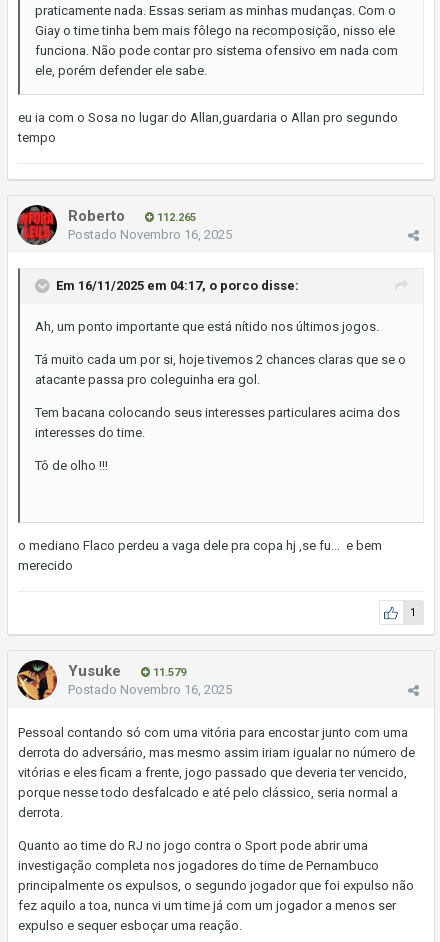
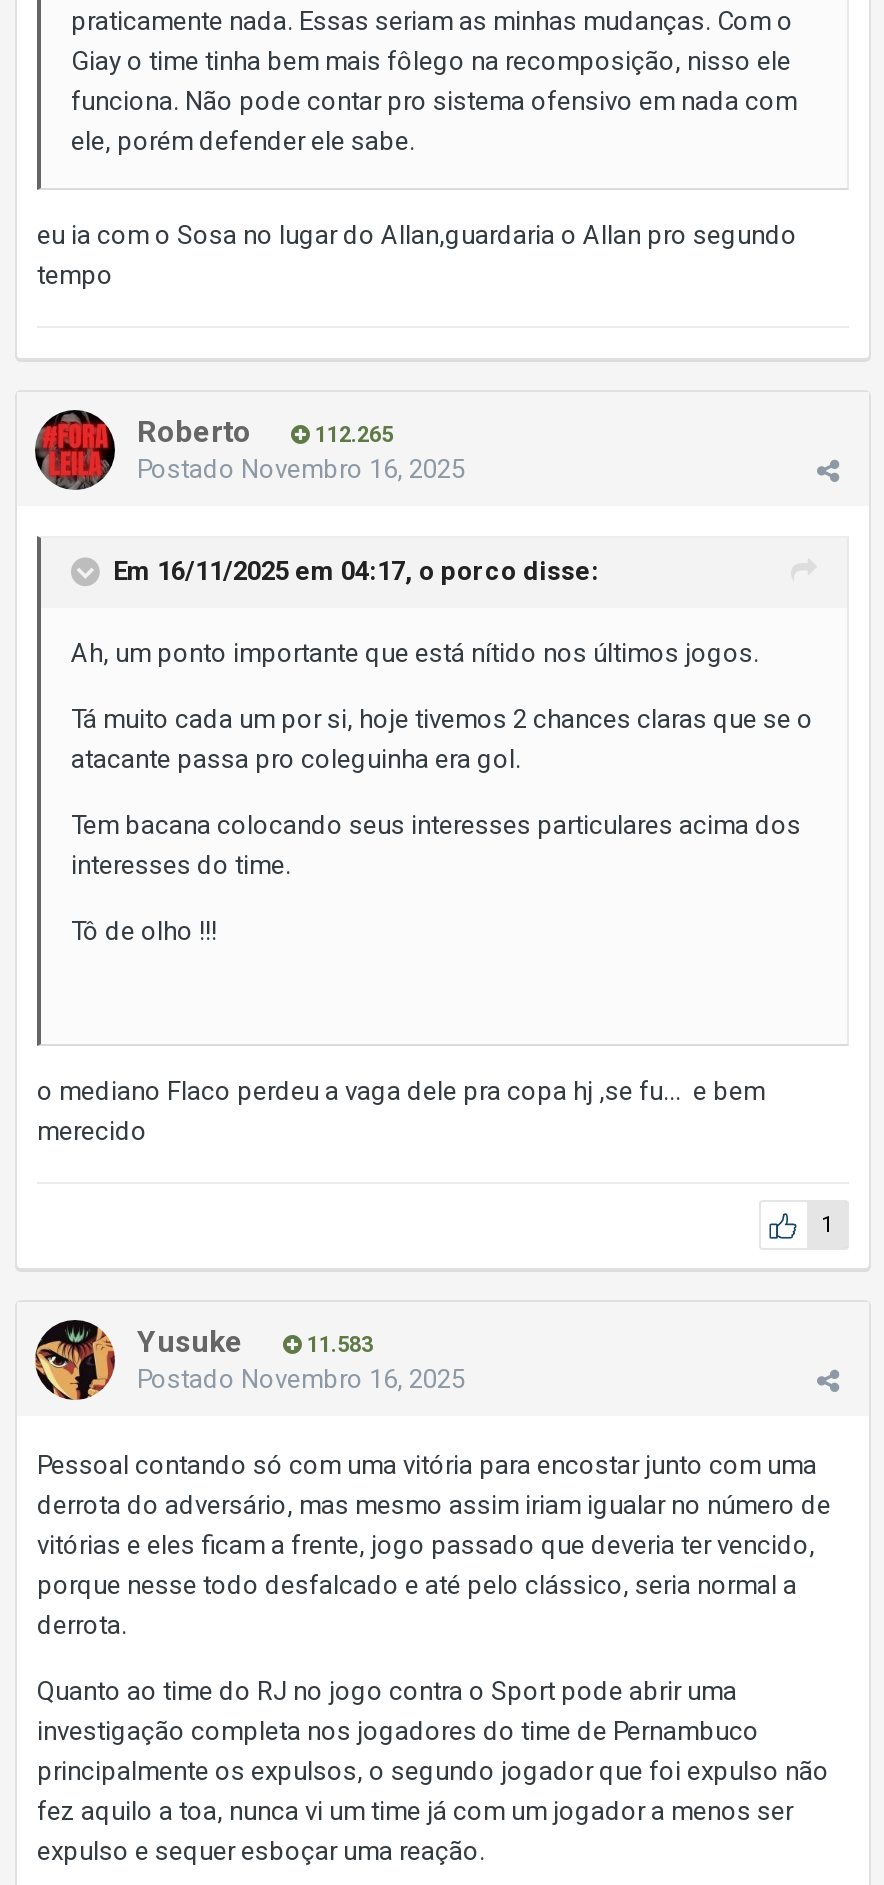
- 11.579
+ 11.583
